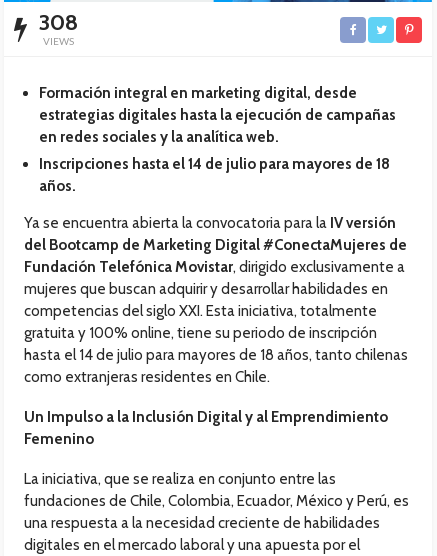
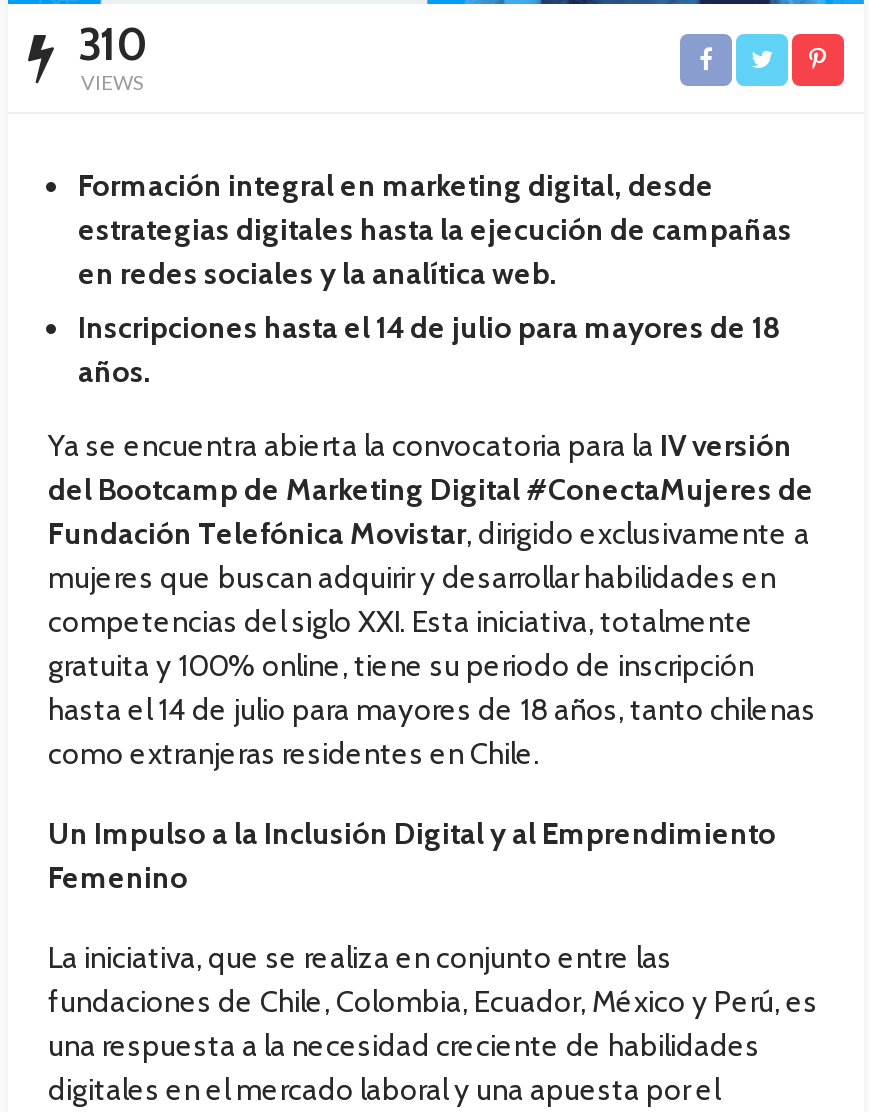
- 308
+ 310
